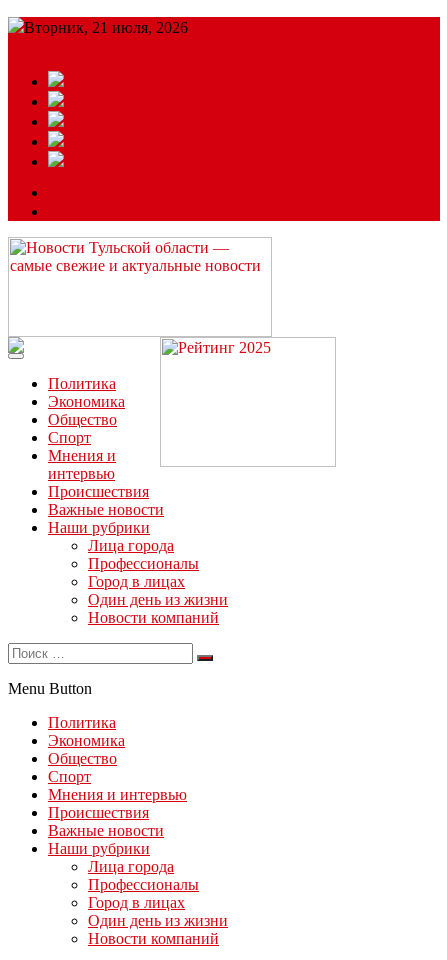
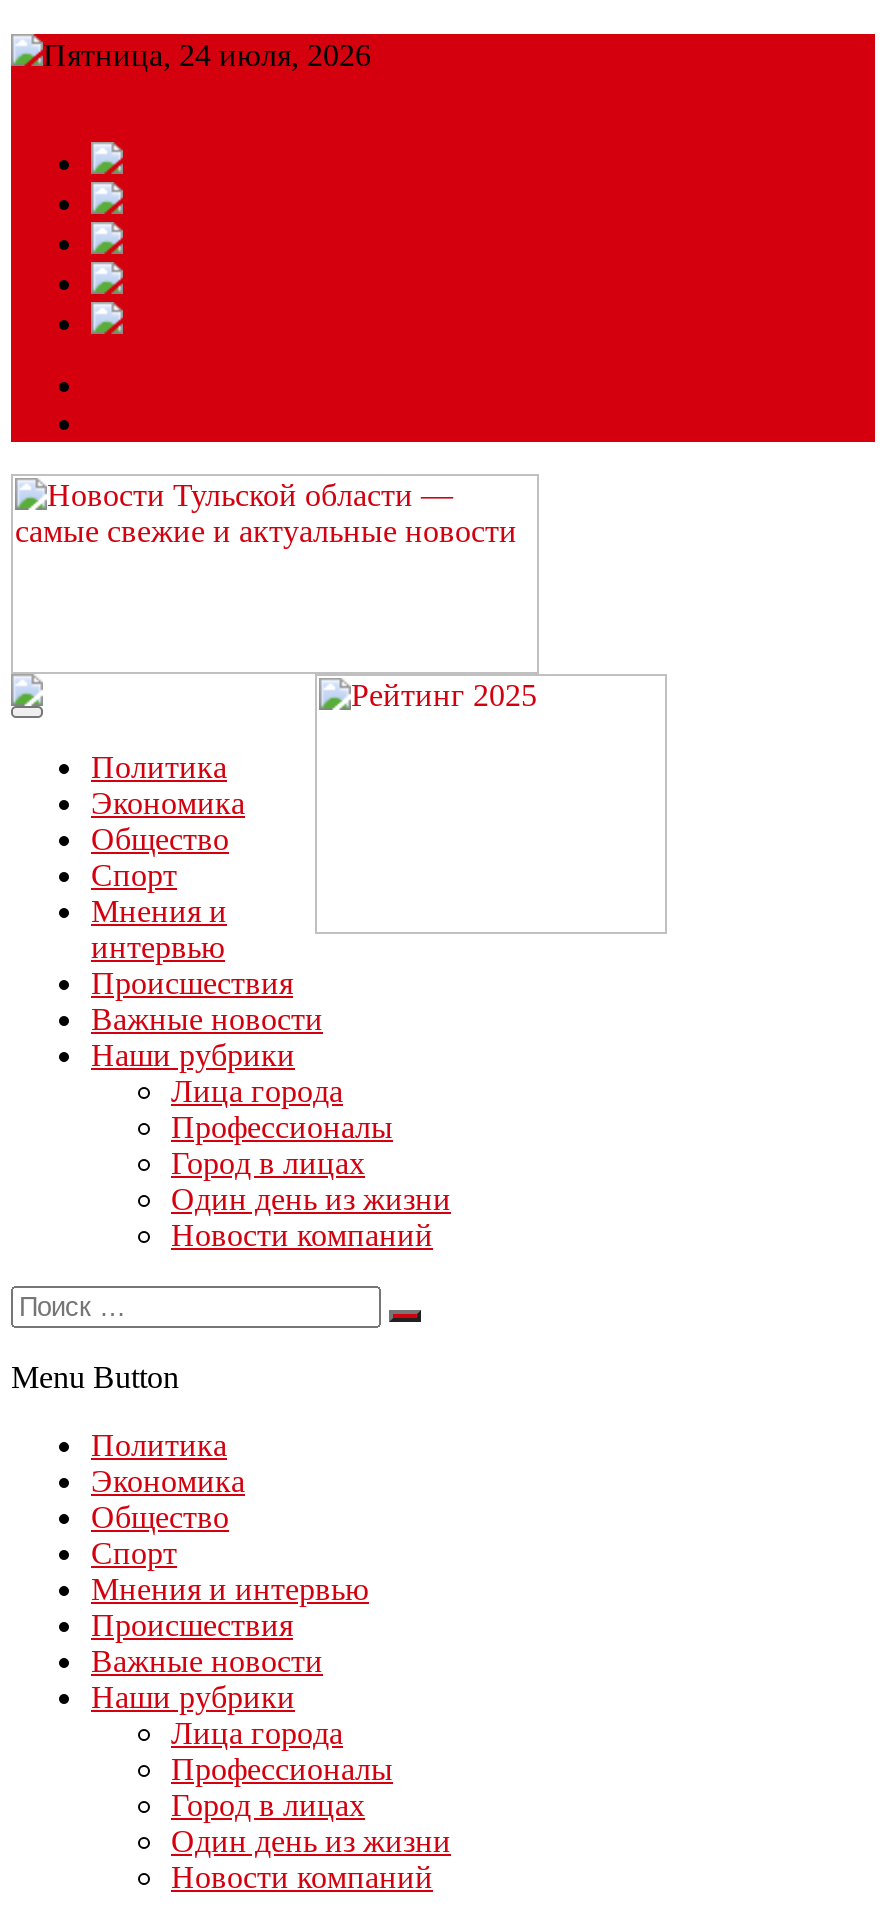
- Вторник, 21 июля, 2026
+ Пятница, 24 июля, 2026
